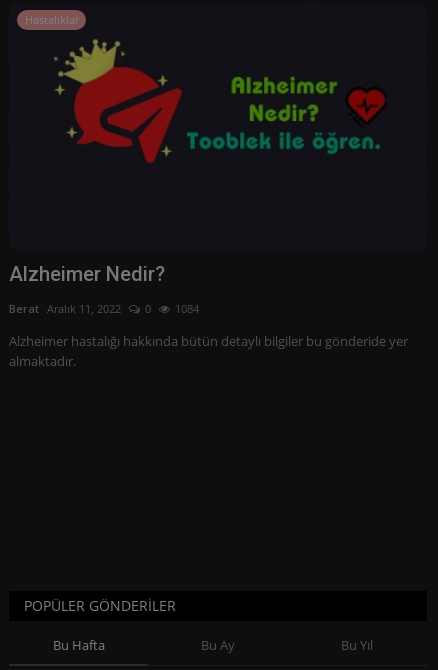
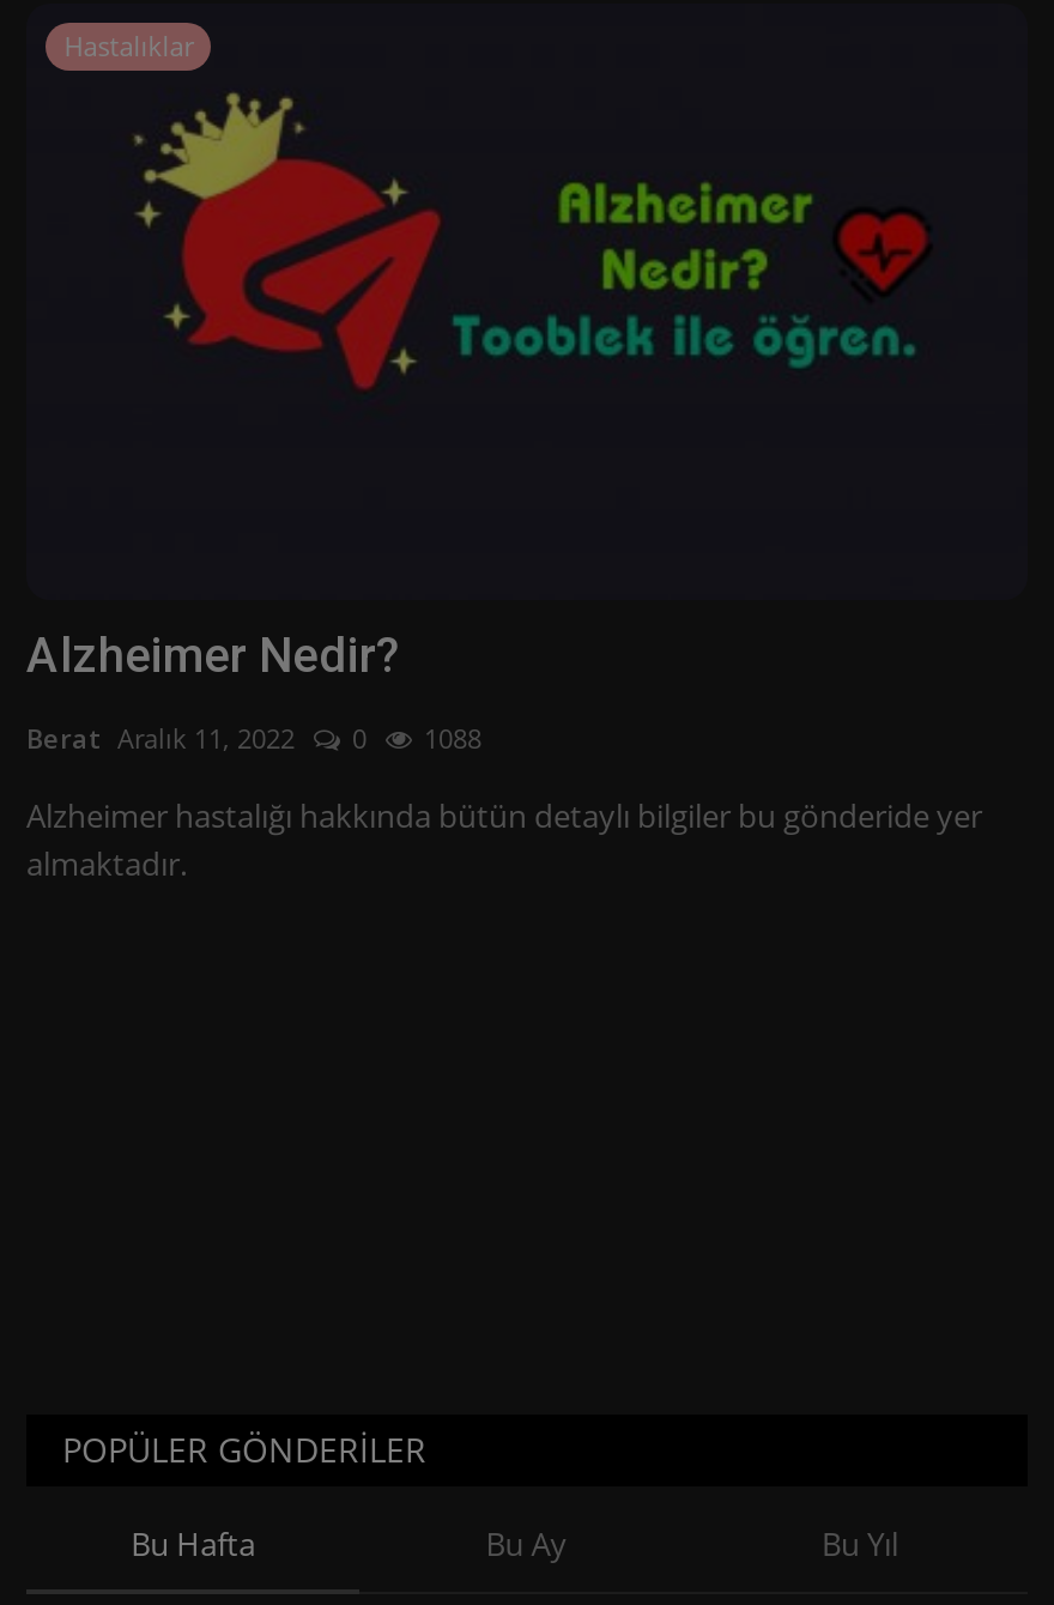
- Berat Aralık 11, 2022 0 1084
+ Berat Aralık 11, 2022 0 1088
